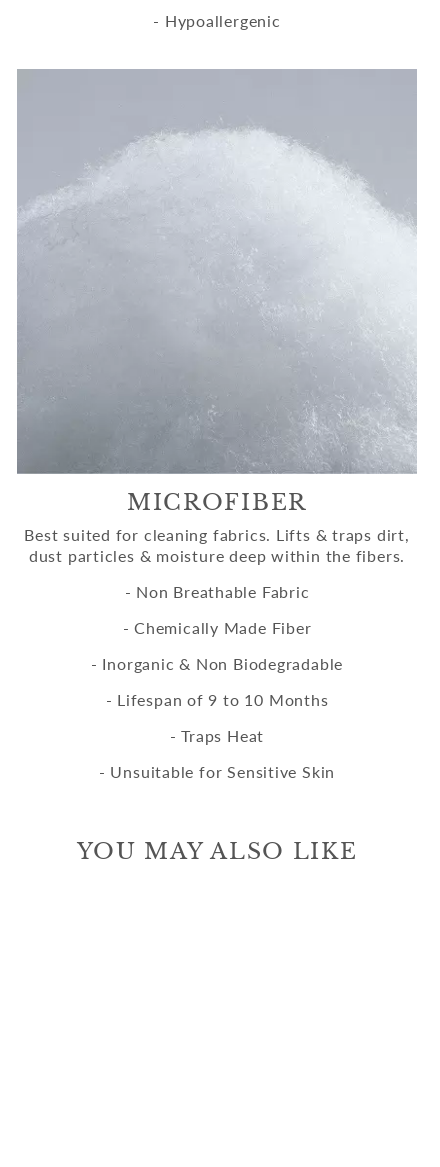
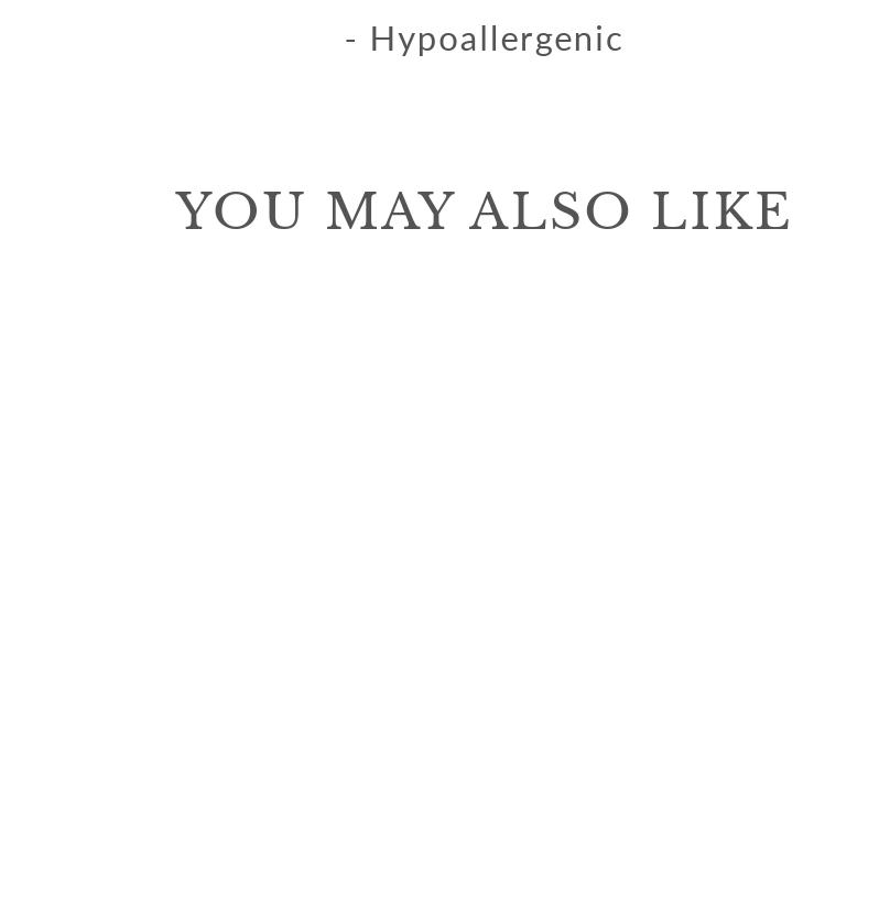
- [image]
- MICROFIBER
- Best suited for cleaning fabrics. Lifts & traps dirt,
- dust particles & moisture deep within the fibers.
- - Non Breathable Fabric
- - Chemically Made Fiber
- - Inorganic & Non Biodegradable
- - Lifespan of 9 to 10 Months
- - Traps Heat
- - Unsuitable for Sensitive Skin
